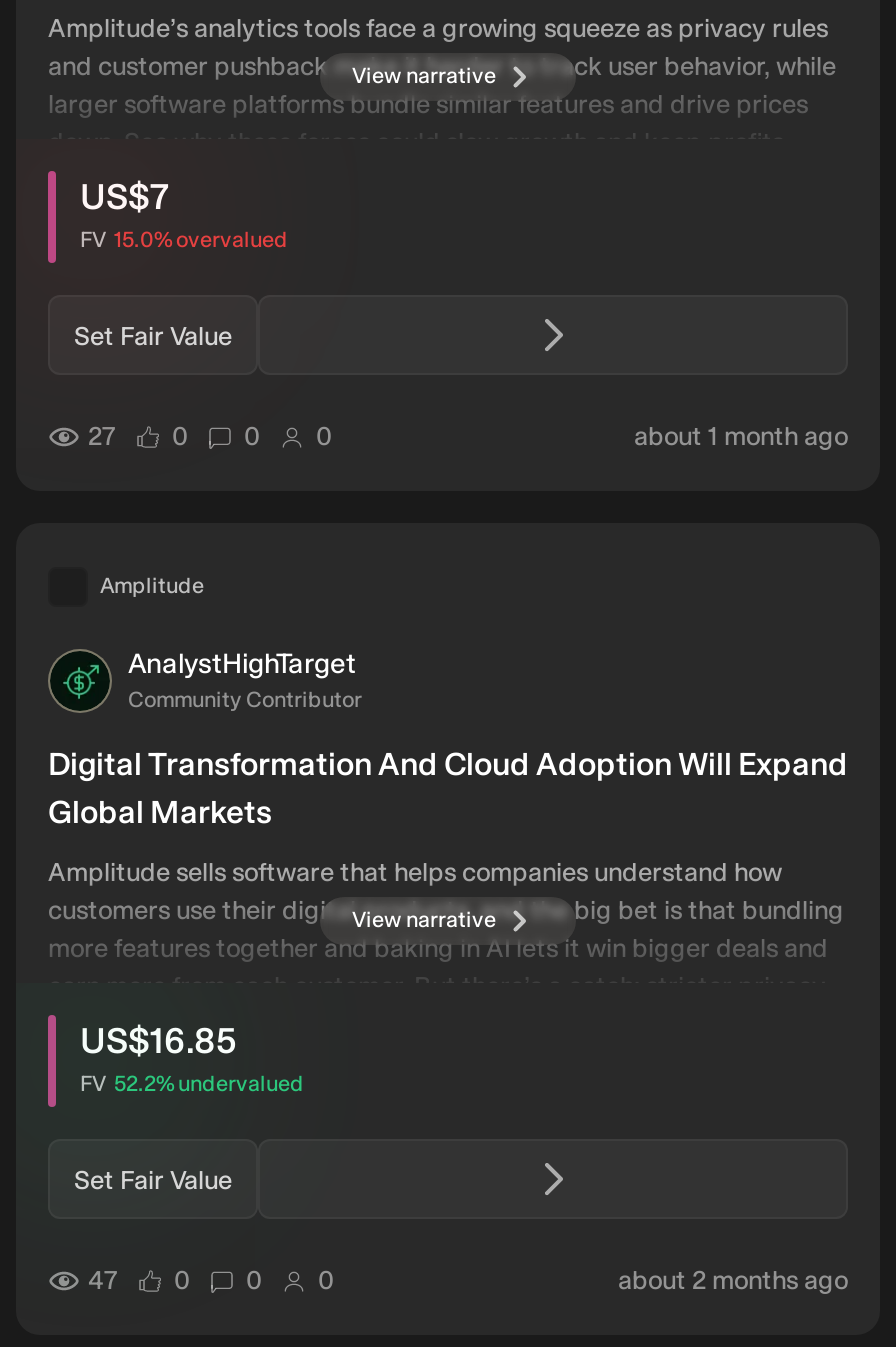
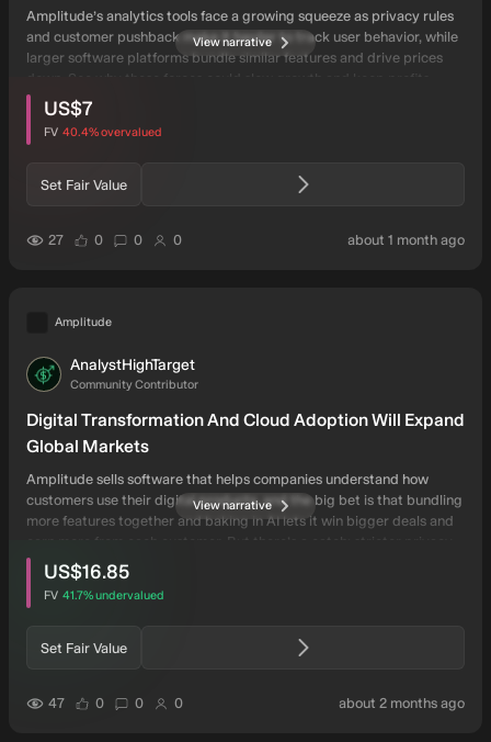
- FV 15.0% overvalued
+ FV 40.4% overvalued

- FV 52.2% undervalued
+ FV 41.7% undervalued
